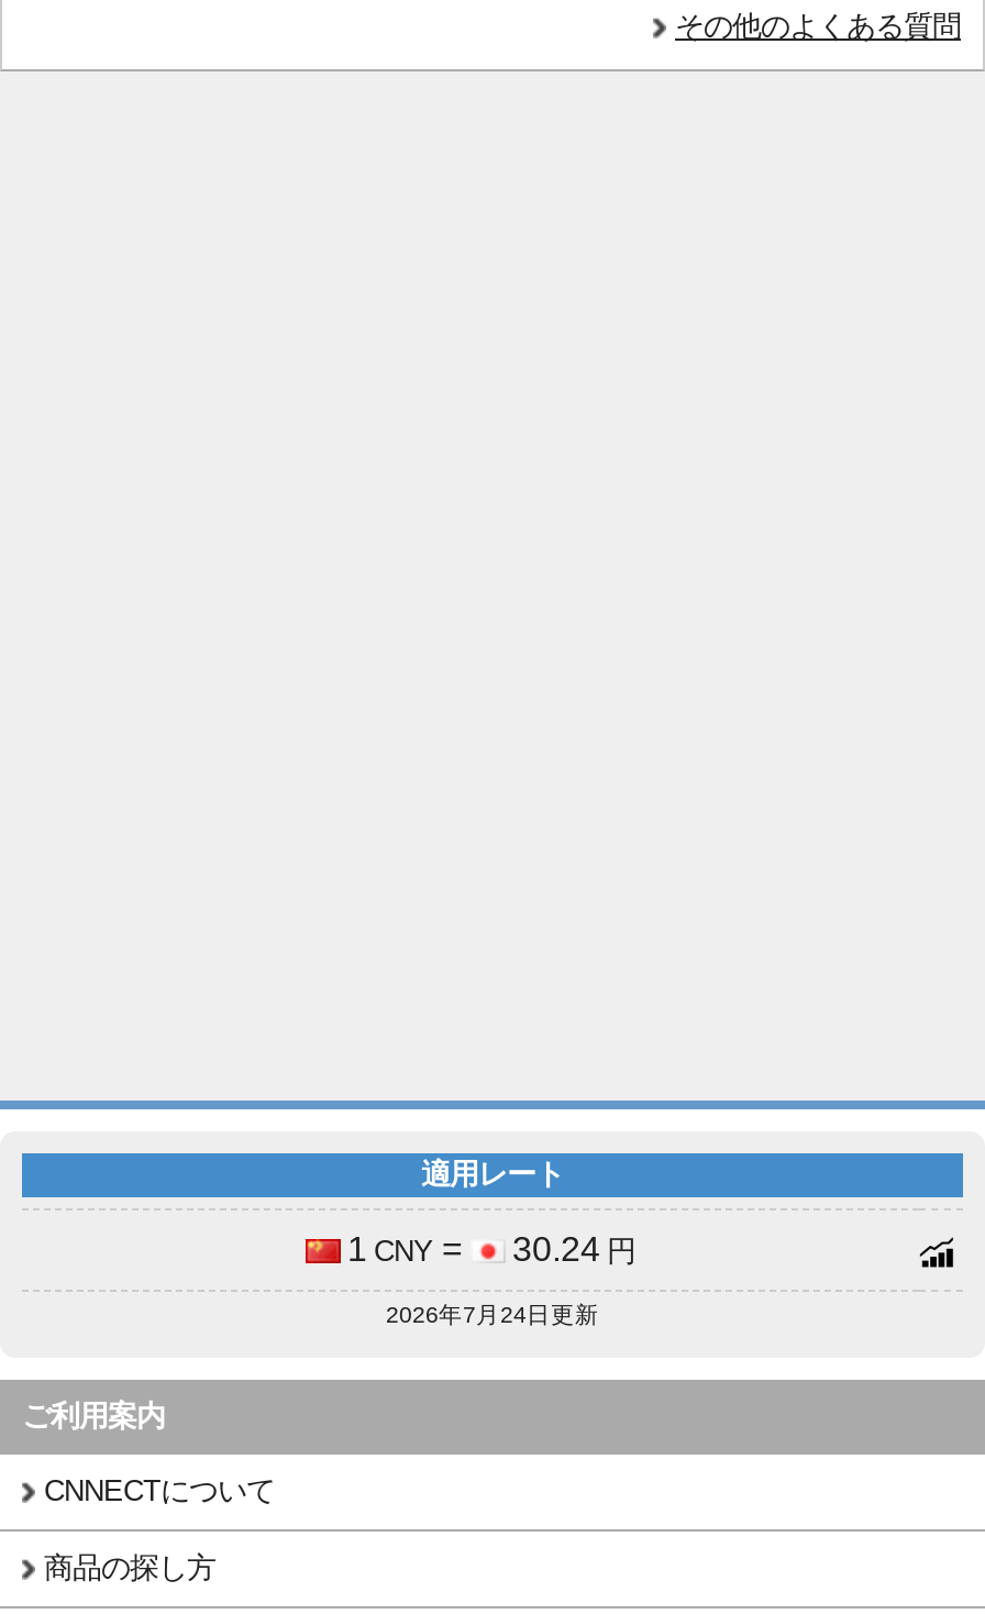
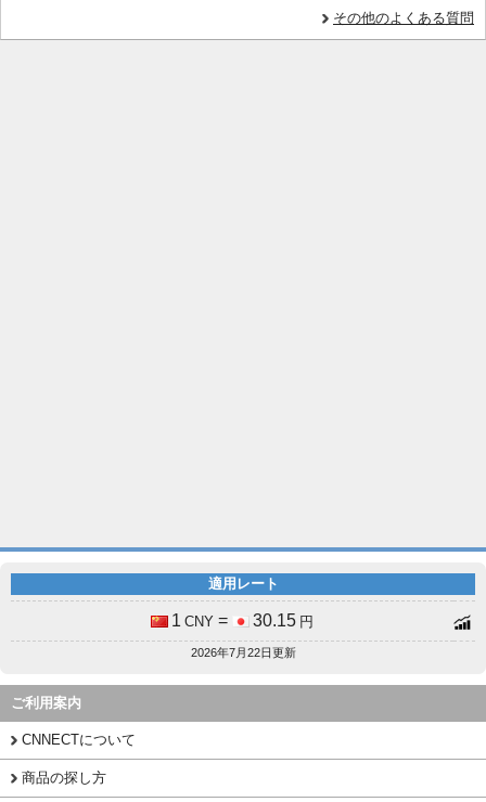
- 1 CNY = 30.24 円
+ 1 CNY = 30.15 円

- 2026年7月24日更新
+ 2026年7月22日更新
